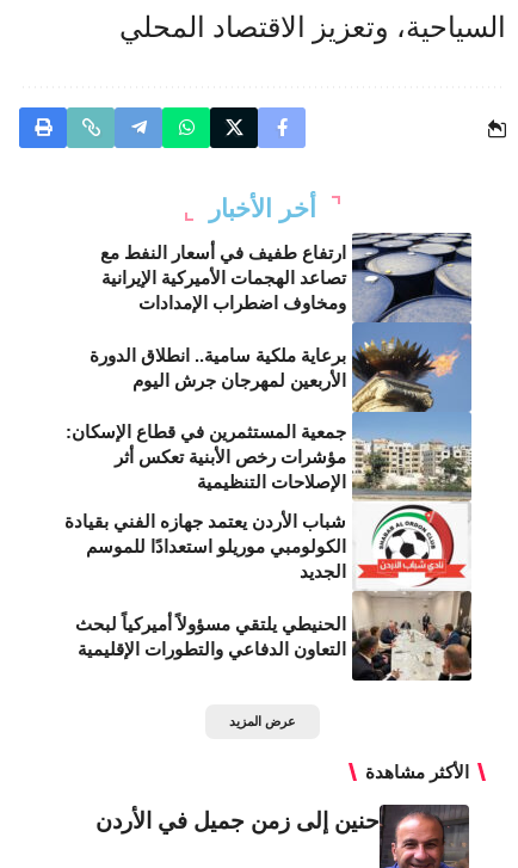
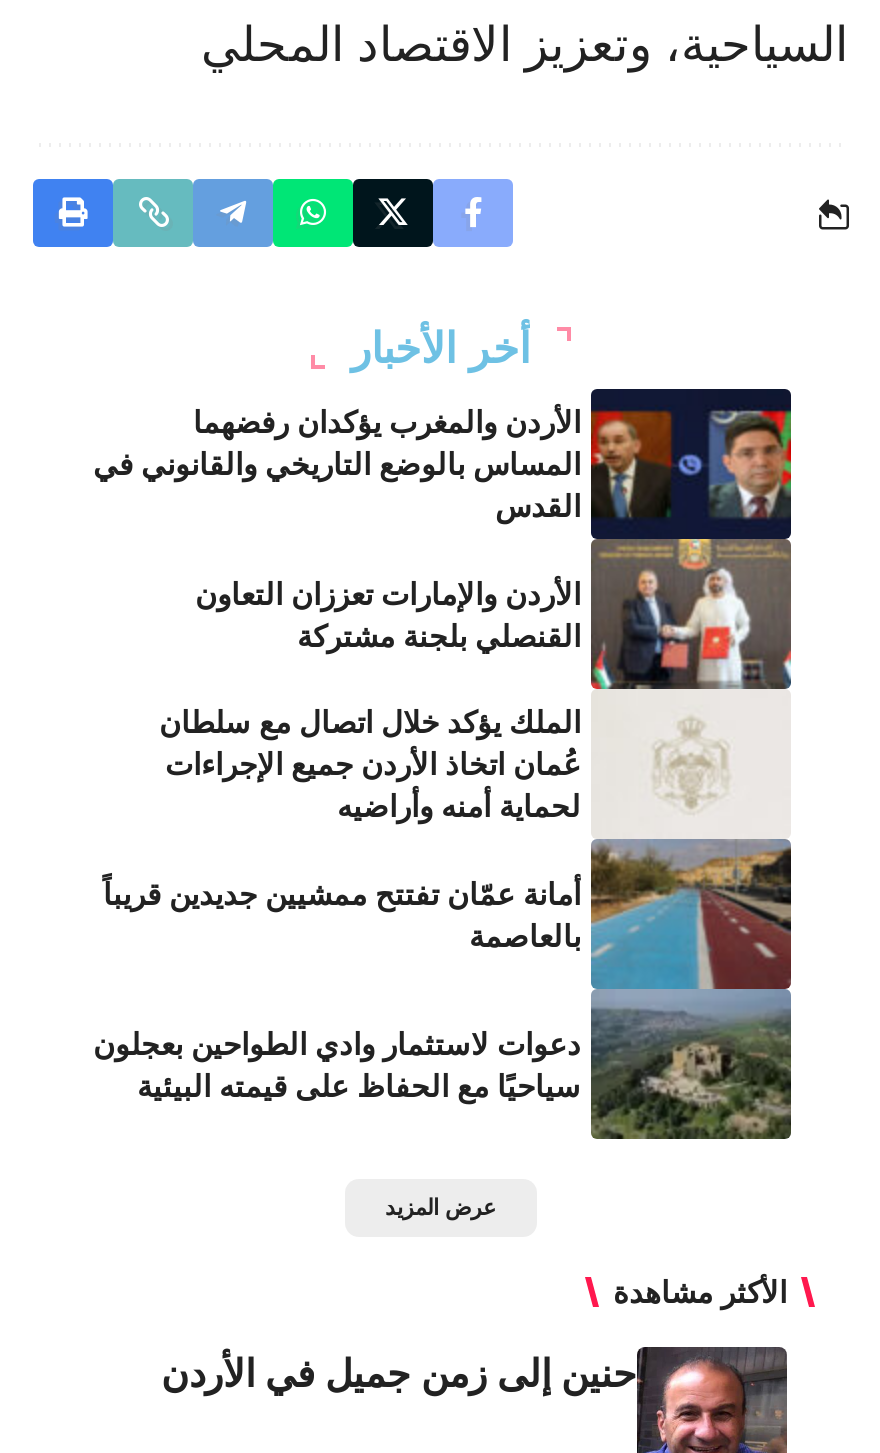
- [image]
- ارتفاع طفيف في أسعار النفط مع
- تصاعد الهجمات الأميركية الإيرانية
- ومخاوف اضطراب الإمدادات
+ [image]
+ الأردن والمغرب يؤكدان رفضهما
+ المساس بالوضع التاريخي والقانوني في
+ القدس

- برعاية ملكية سامية.. انطلاق الدورة
- الأربعين لمهرجان جرش اليوم
+ الأردن والإمارات تعززان التعاون
+ القنصلي بلجنة مشتركة

- جمعية المستثمرين في قطاع الإسكان:
- مؤشرات رخص الأبنية تعكس أثر
- الإصلاحات التنظيمية
+ الملك يؤكد خلال اتصال مع سلطان
+ عُمان اتخاذ الأردن جميع الإجراءات
+ لحماية أمنه وأراضيه

- شباب الأردن يعتمد جهازه الفني بقيادة
- الكولومبي موريلو استعدادًا للموسم
- الجديد
+ أمانة عمّان تفتتح ممشيين جديدين قريباً
+ بالعاصمة

- الحنيطي يلتقي مسؤولاً أميركياً لبحث
- التعاون الدفاعي والتطورات الإقليمية
+ دعوات لاستثمار وادي الطواحين بعجلون
+ سياحيًا مع الحفاظ على قيمته البيئية
